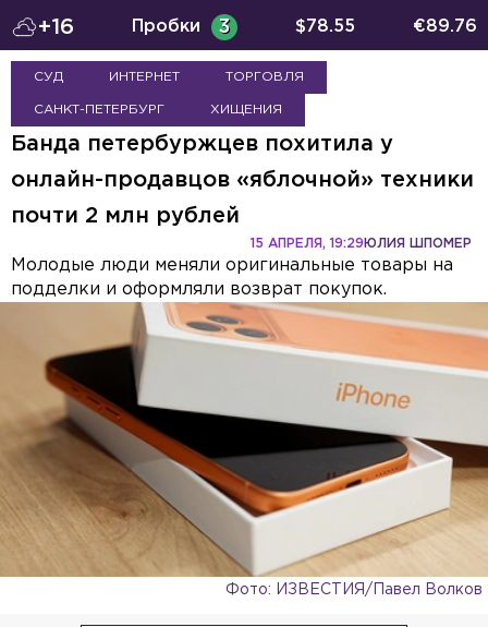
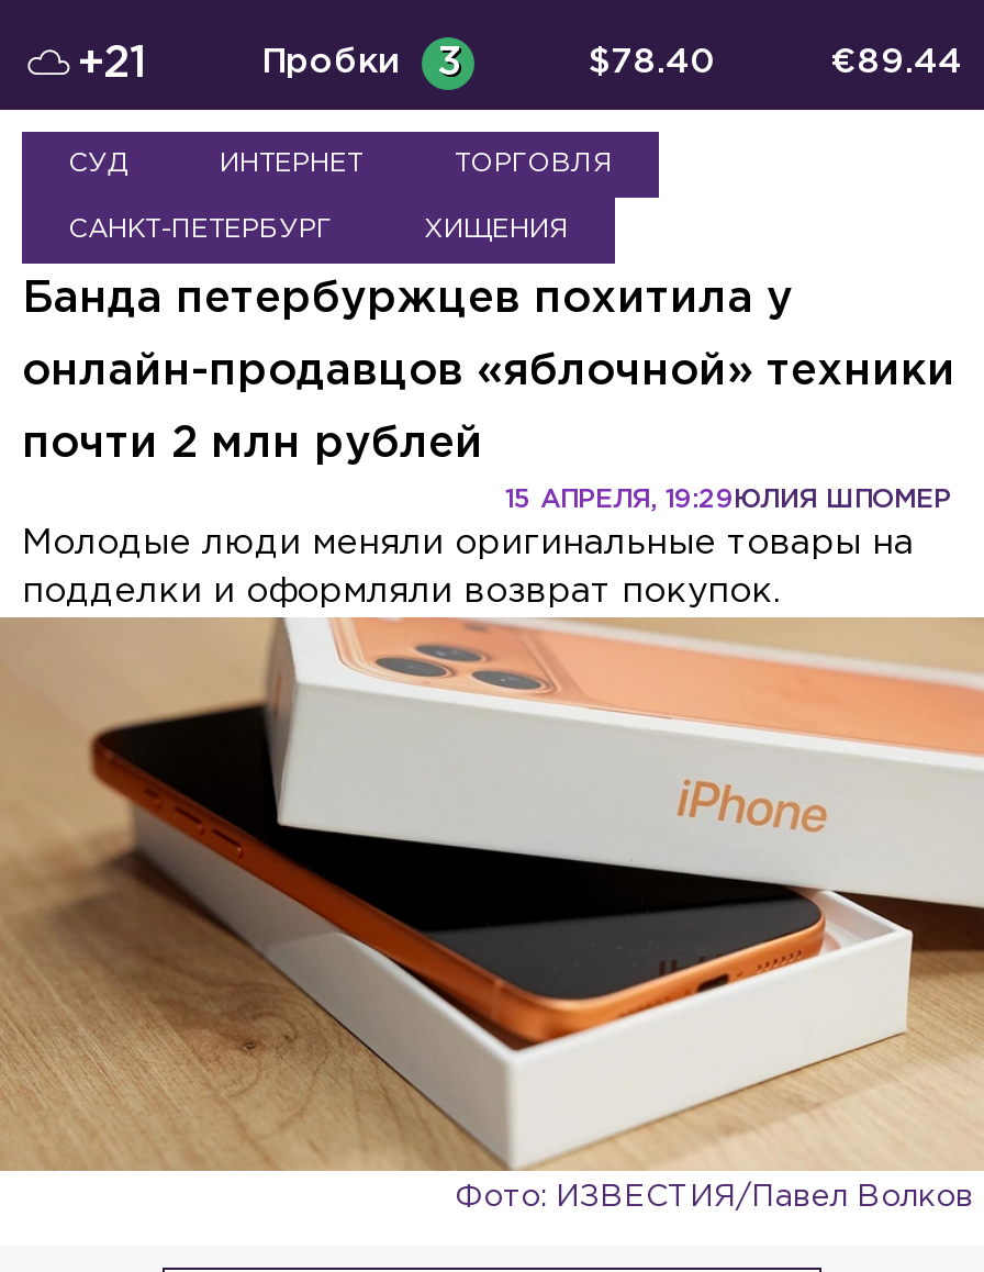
- +16
+ +21

- $78.55
+ $78.40

- €89.76
+ €89.44
